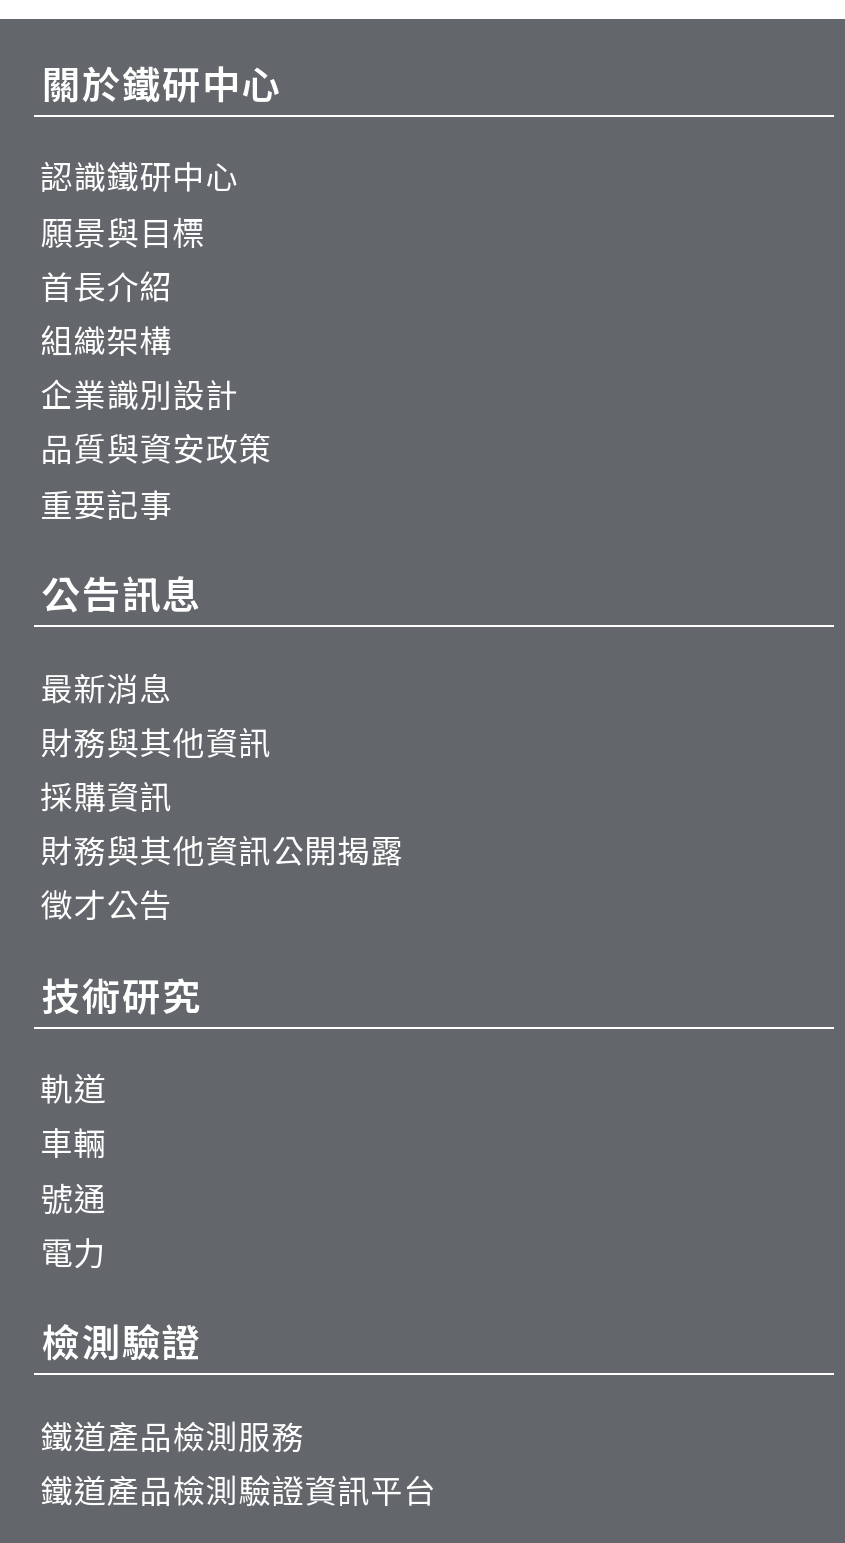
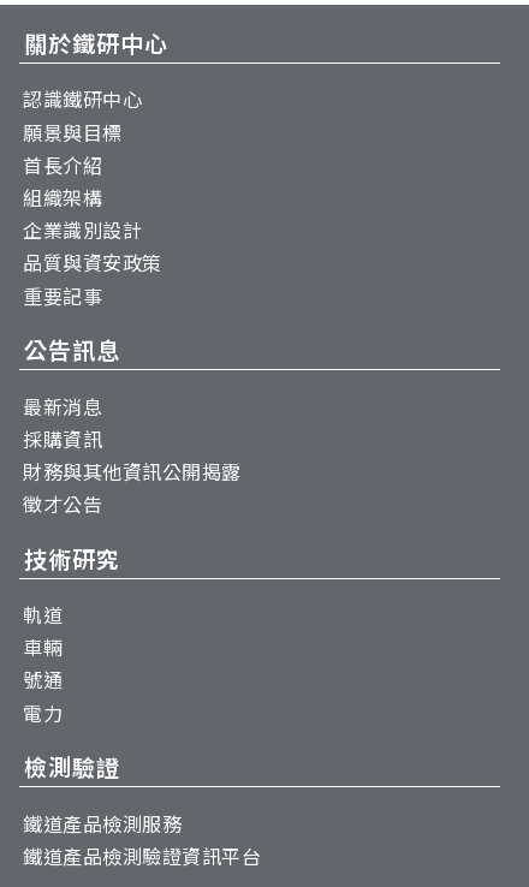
- 財務與其他資訊
